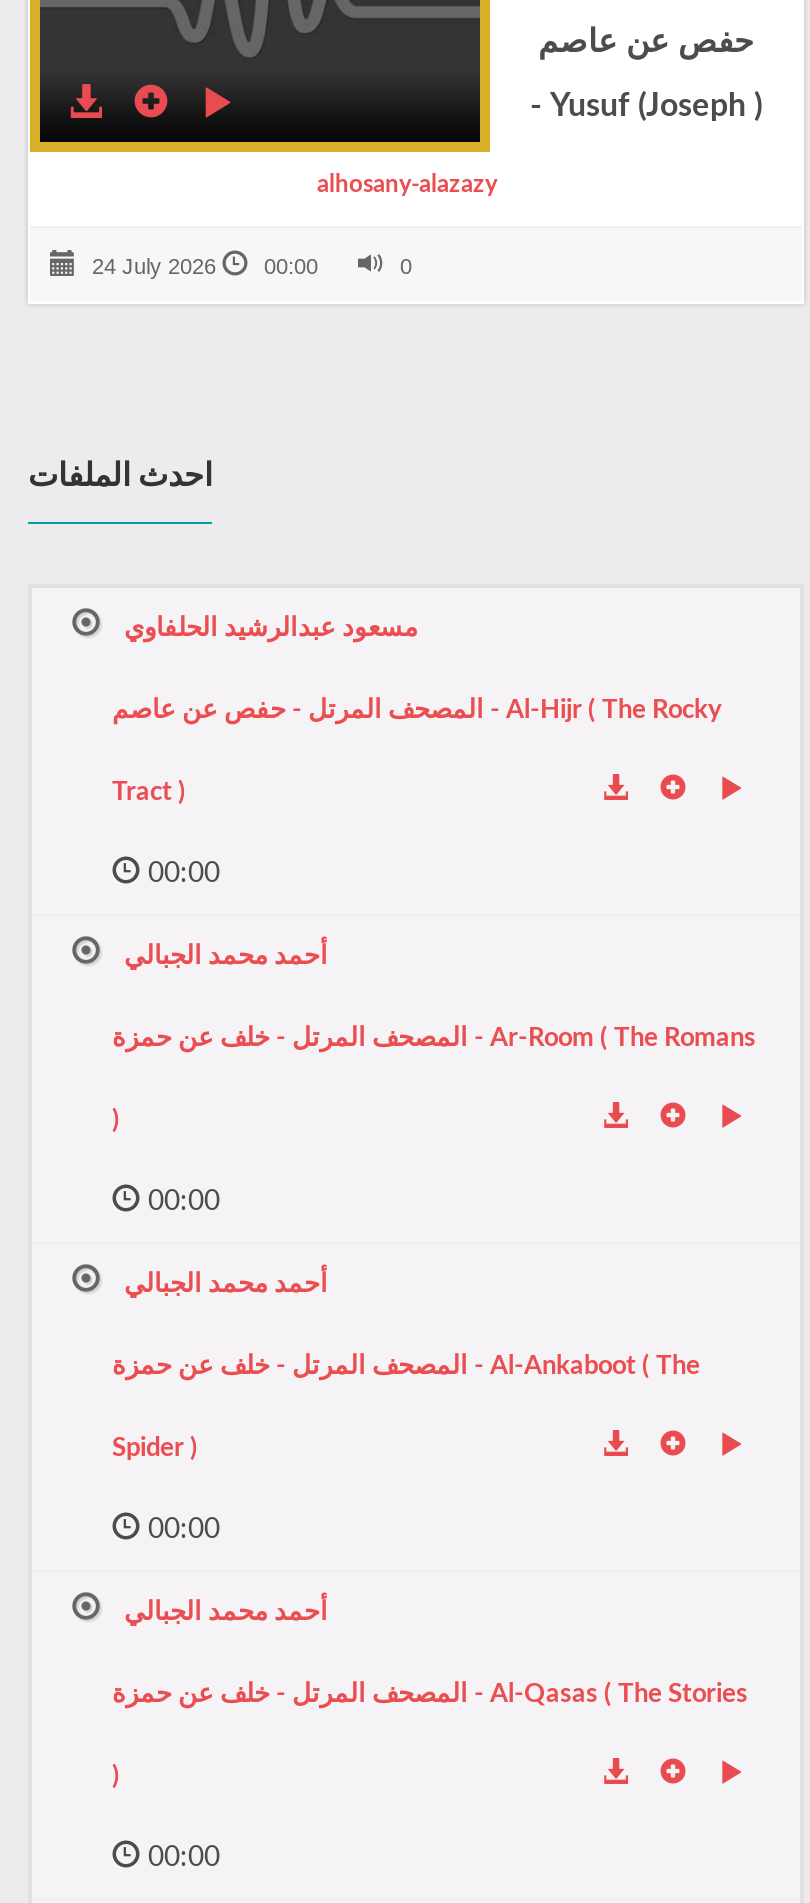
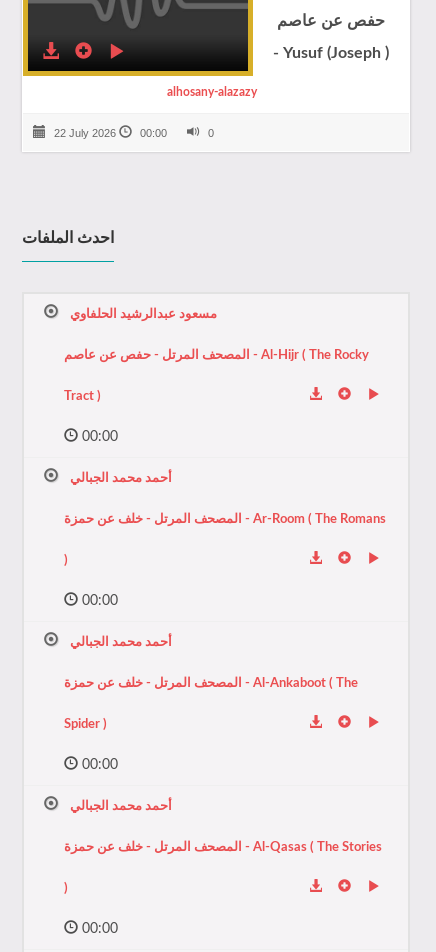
- 24 July 2026 00:00
+ 22 July 2026 00:00
